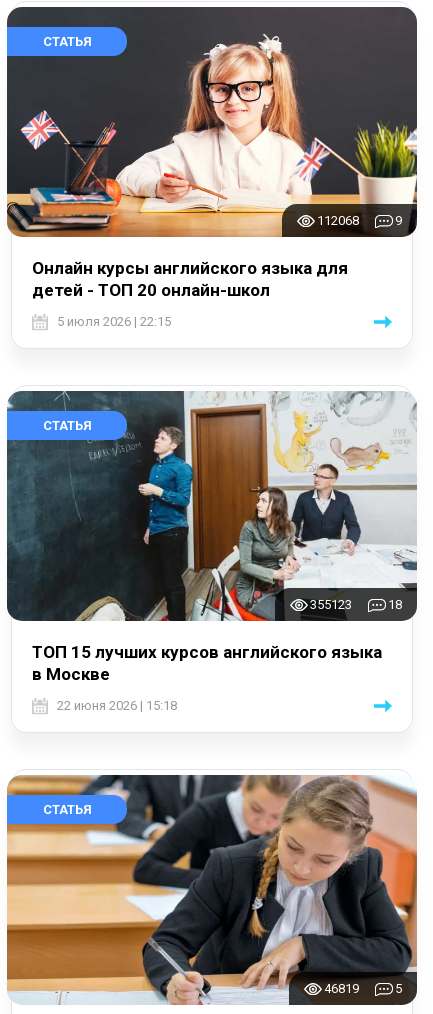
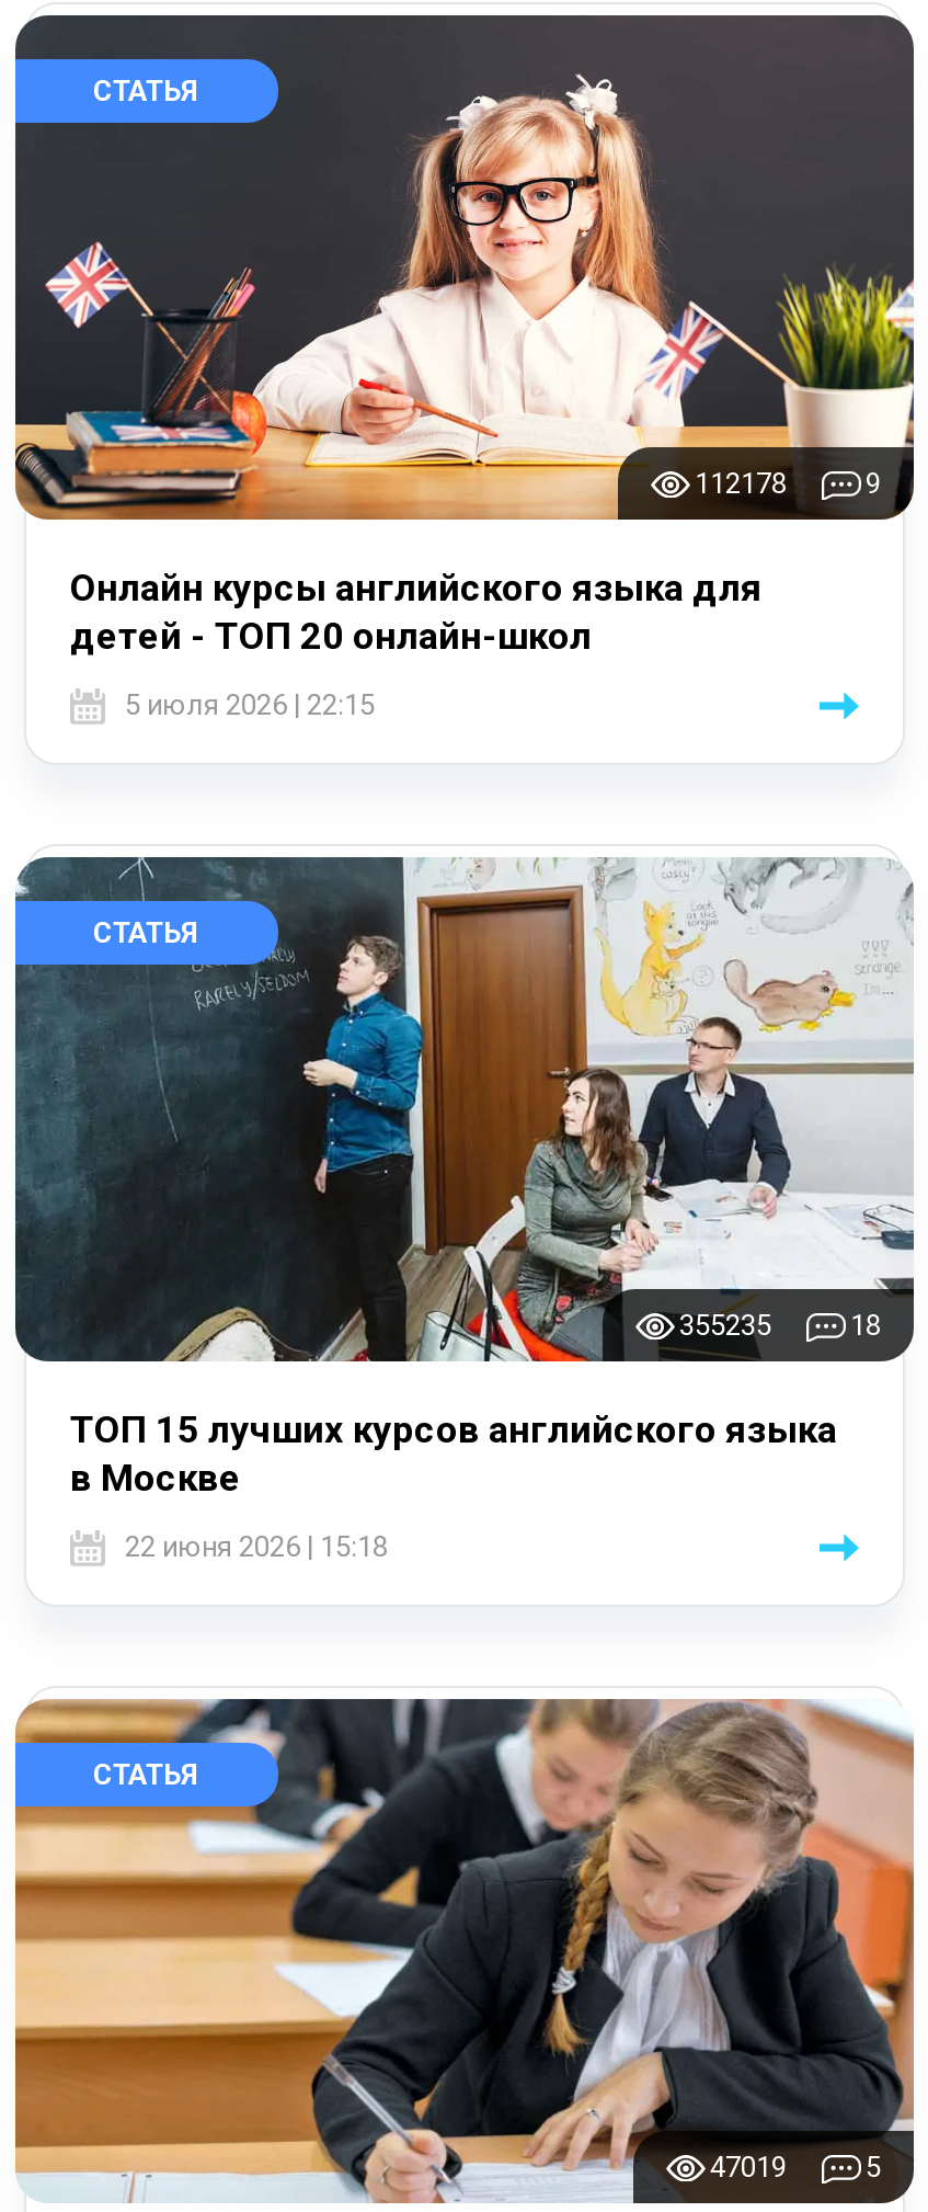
- 112068
+ 112178

- 355123
+ 355235

- 46819
+ 47019
